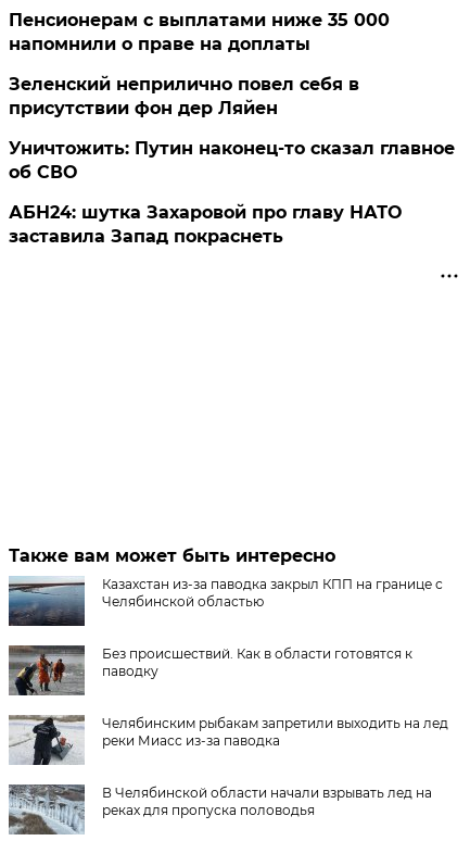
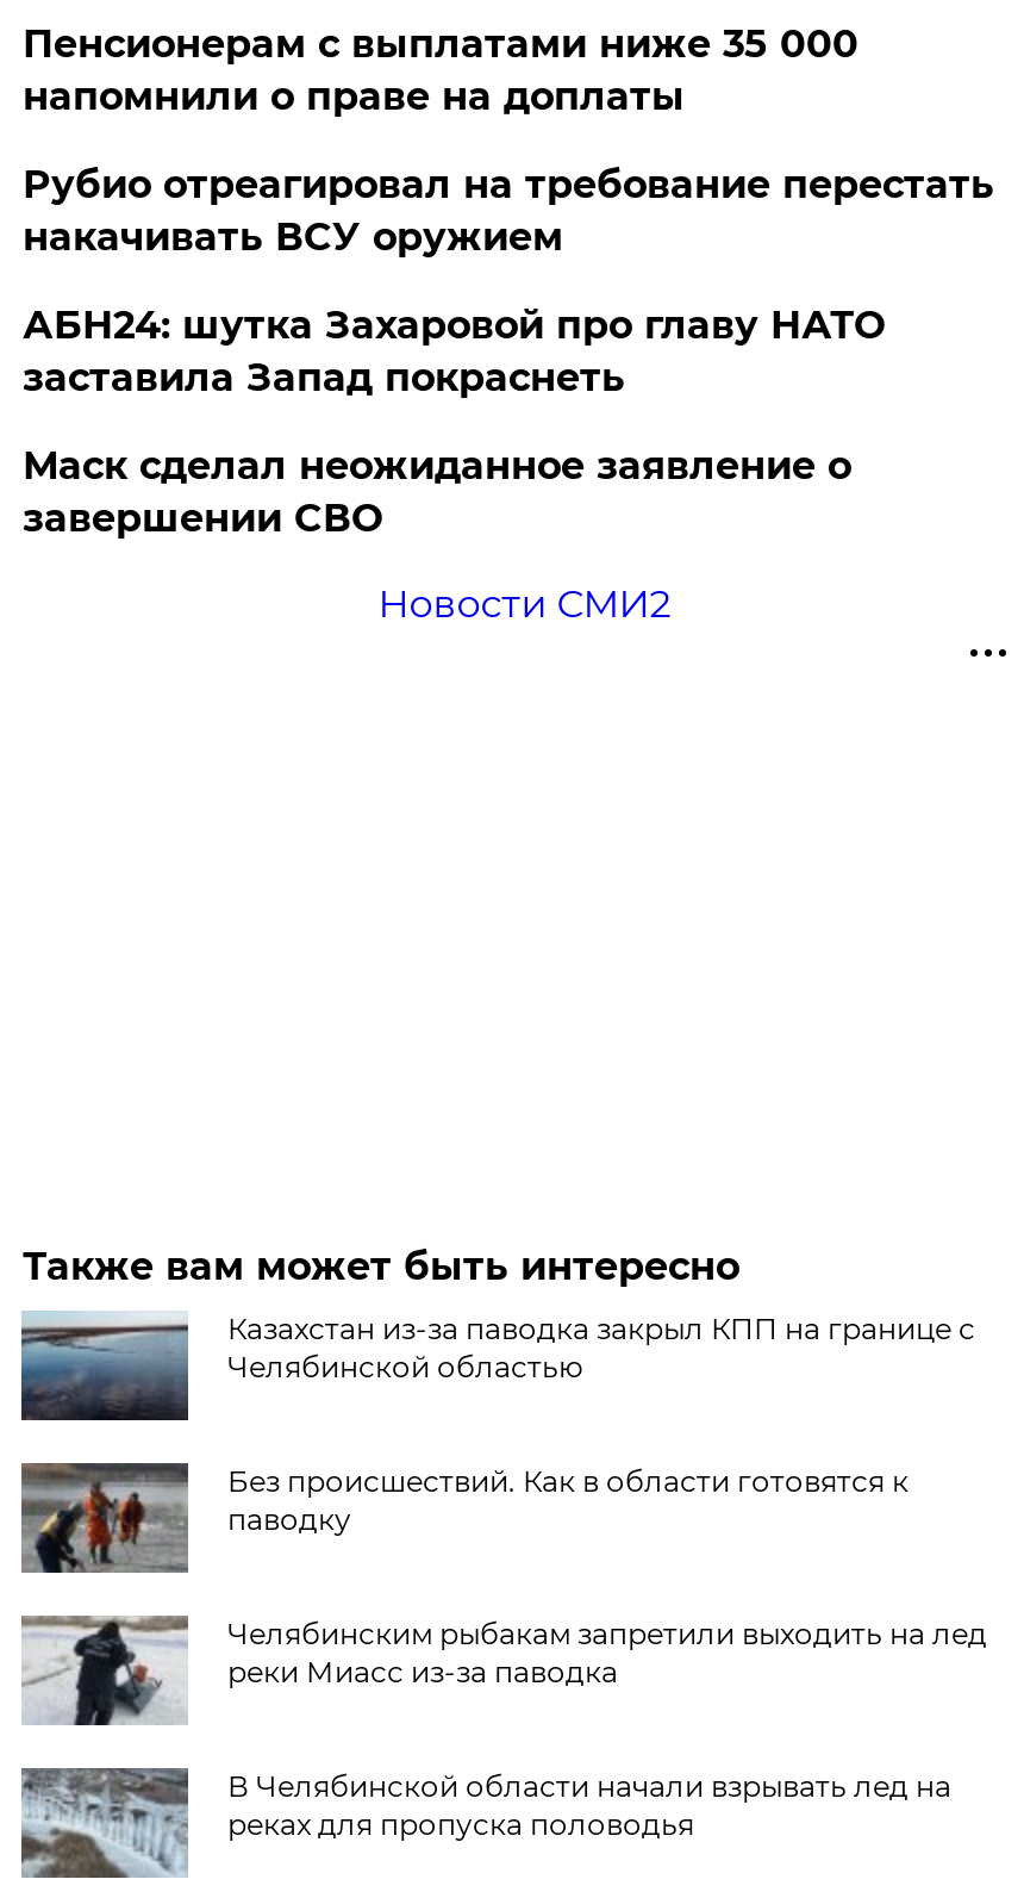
- Зеленский неприлично повел cебя в
- присутствии фон дер Ляйен
- Уничтожить: Путин наконец-то сказал главное
- об СВО
+ Рубио отреагировал на требование перестать
+ накачивать ВСУ оружием

moved up: АБН24: шутка Захаровой про главу НАТО | заставила Запад покраснеть

+ Маск сделал неожиданное заявление о
+ завершении СВО
+ Новости СМИ2
